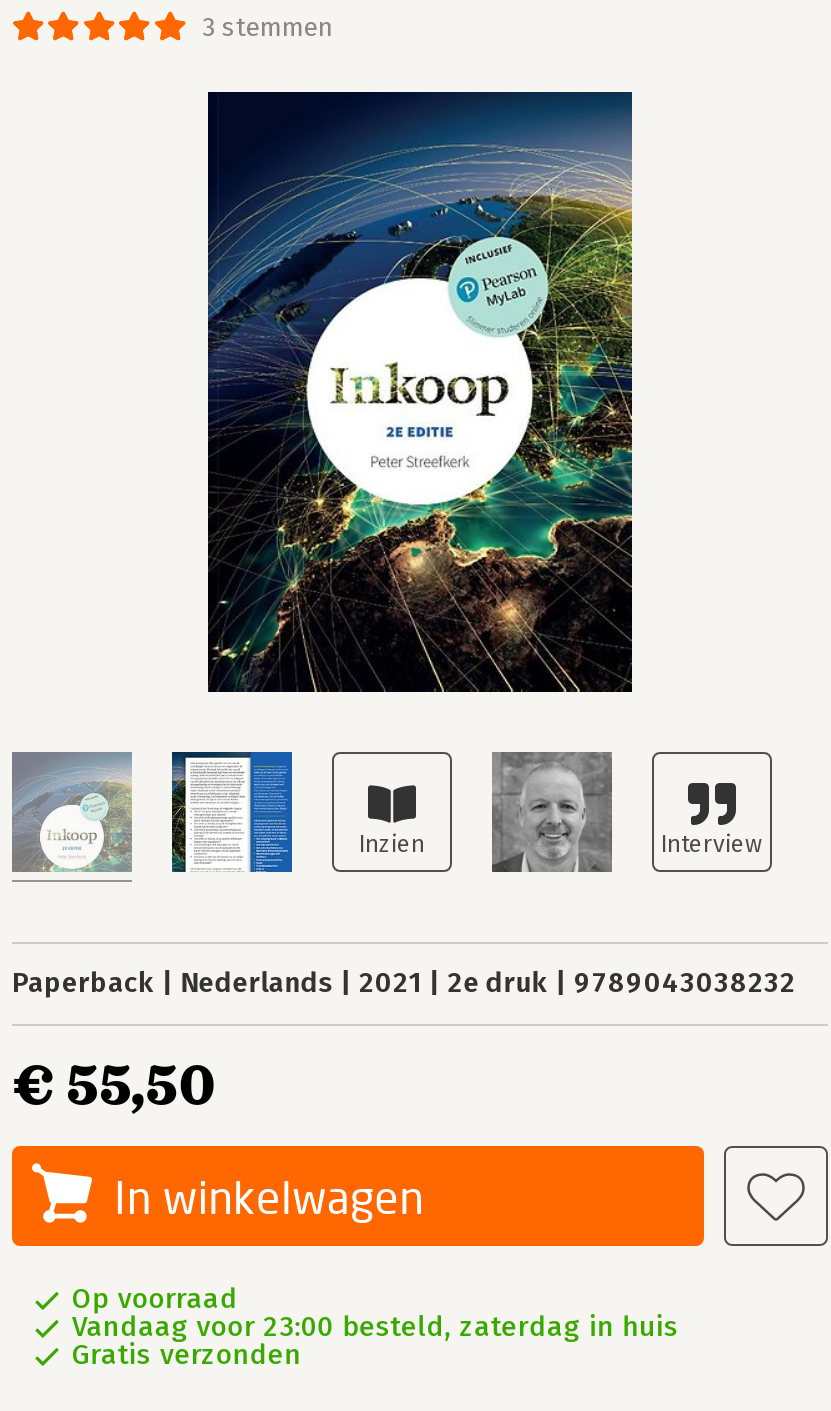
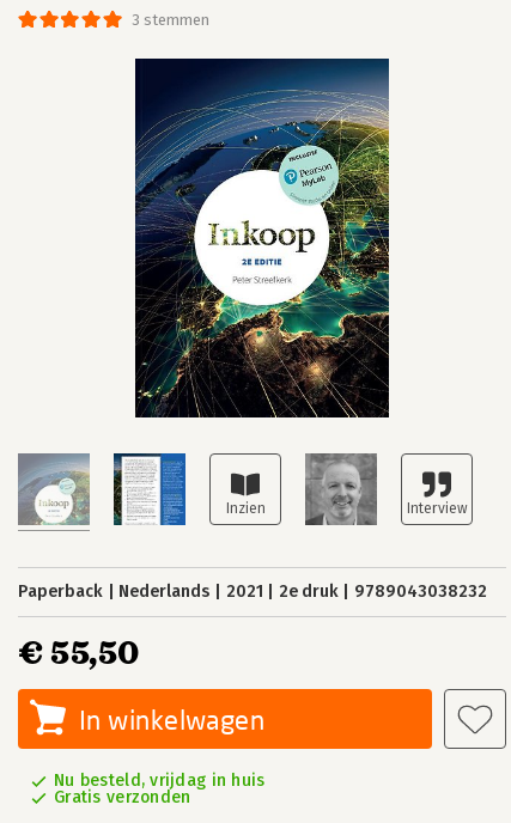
- Op voorraad
- Vandaag voor 23:00 besteld, zaterdag in huis
+ Nu besteld, vrijdag in huis
